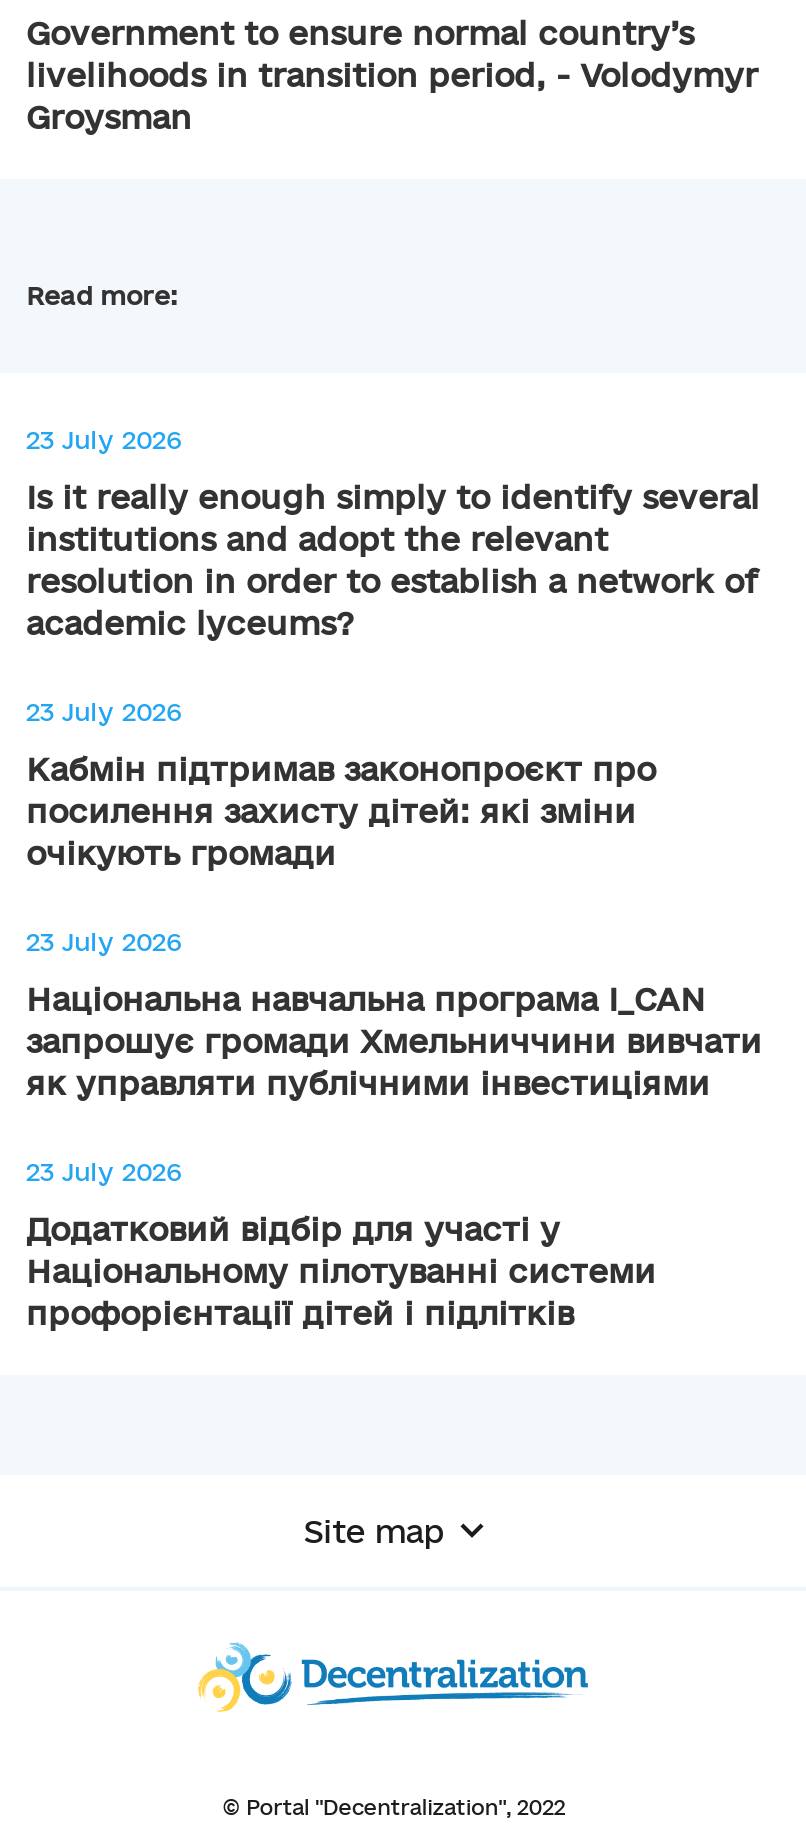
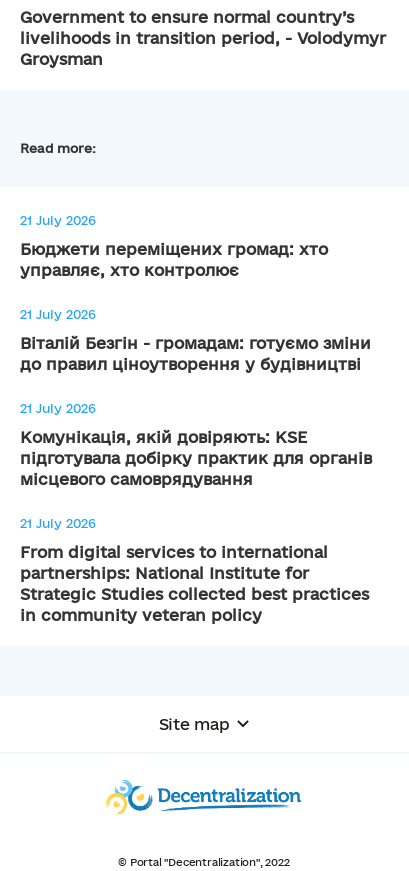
- 23 July 2026
+ 21 July 2026

- Is it really enough simply to identify several
- institutions and adopt the relevant
- resolution in order to establish a network of
- academic lyceums?
+ Бюджети переміщених громад: хто
+ управляє, хто контролює

- 23 July 2026
+ 21 July 2026

- Кабмін підтримав законопроєкт про
- посилення захисту дітей: які зміни
- очікують громади
+ Віталій Безгін - громадам: готуємо зміни
+ до правил ціноутворення у будівництві

- 23 July 2026
+ 21 July 2026

- Національна навчальна програма I_CAN
- запрошує громади Хмельниччини вивчати
- як управляти публічними інвестиціями
+ Комунікація, якій довіряють: KSE
+ підготувала добірку практик для органів
+ місцевого самоврядування

- 23 July 2026
+ 21 July 2026

- Додатковий відбір для участі у
- Національному пілотуванні системи
- профорієнтації дітей і підлітків
+ From digital services to international
+ partnerships: National Institute for
+ Strategic Studies collected best practices
+ in community veteran policy
